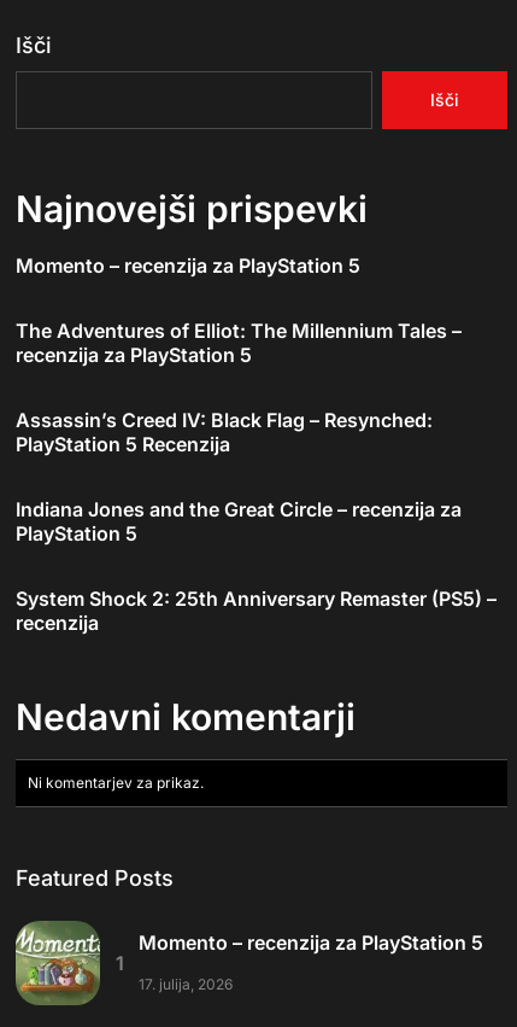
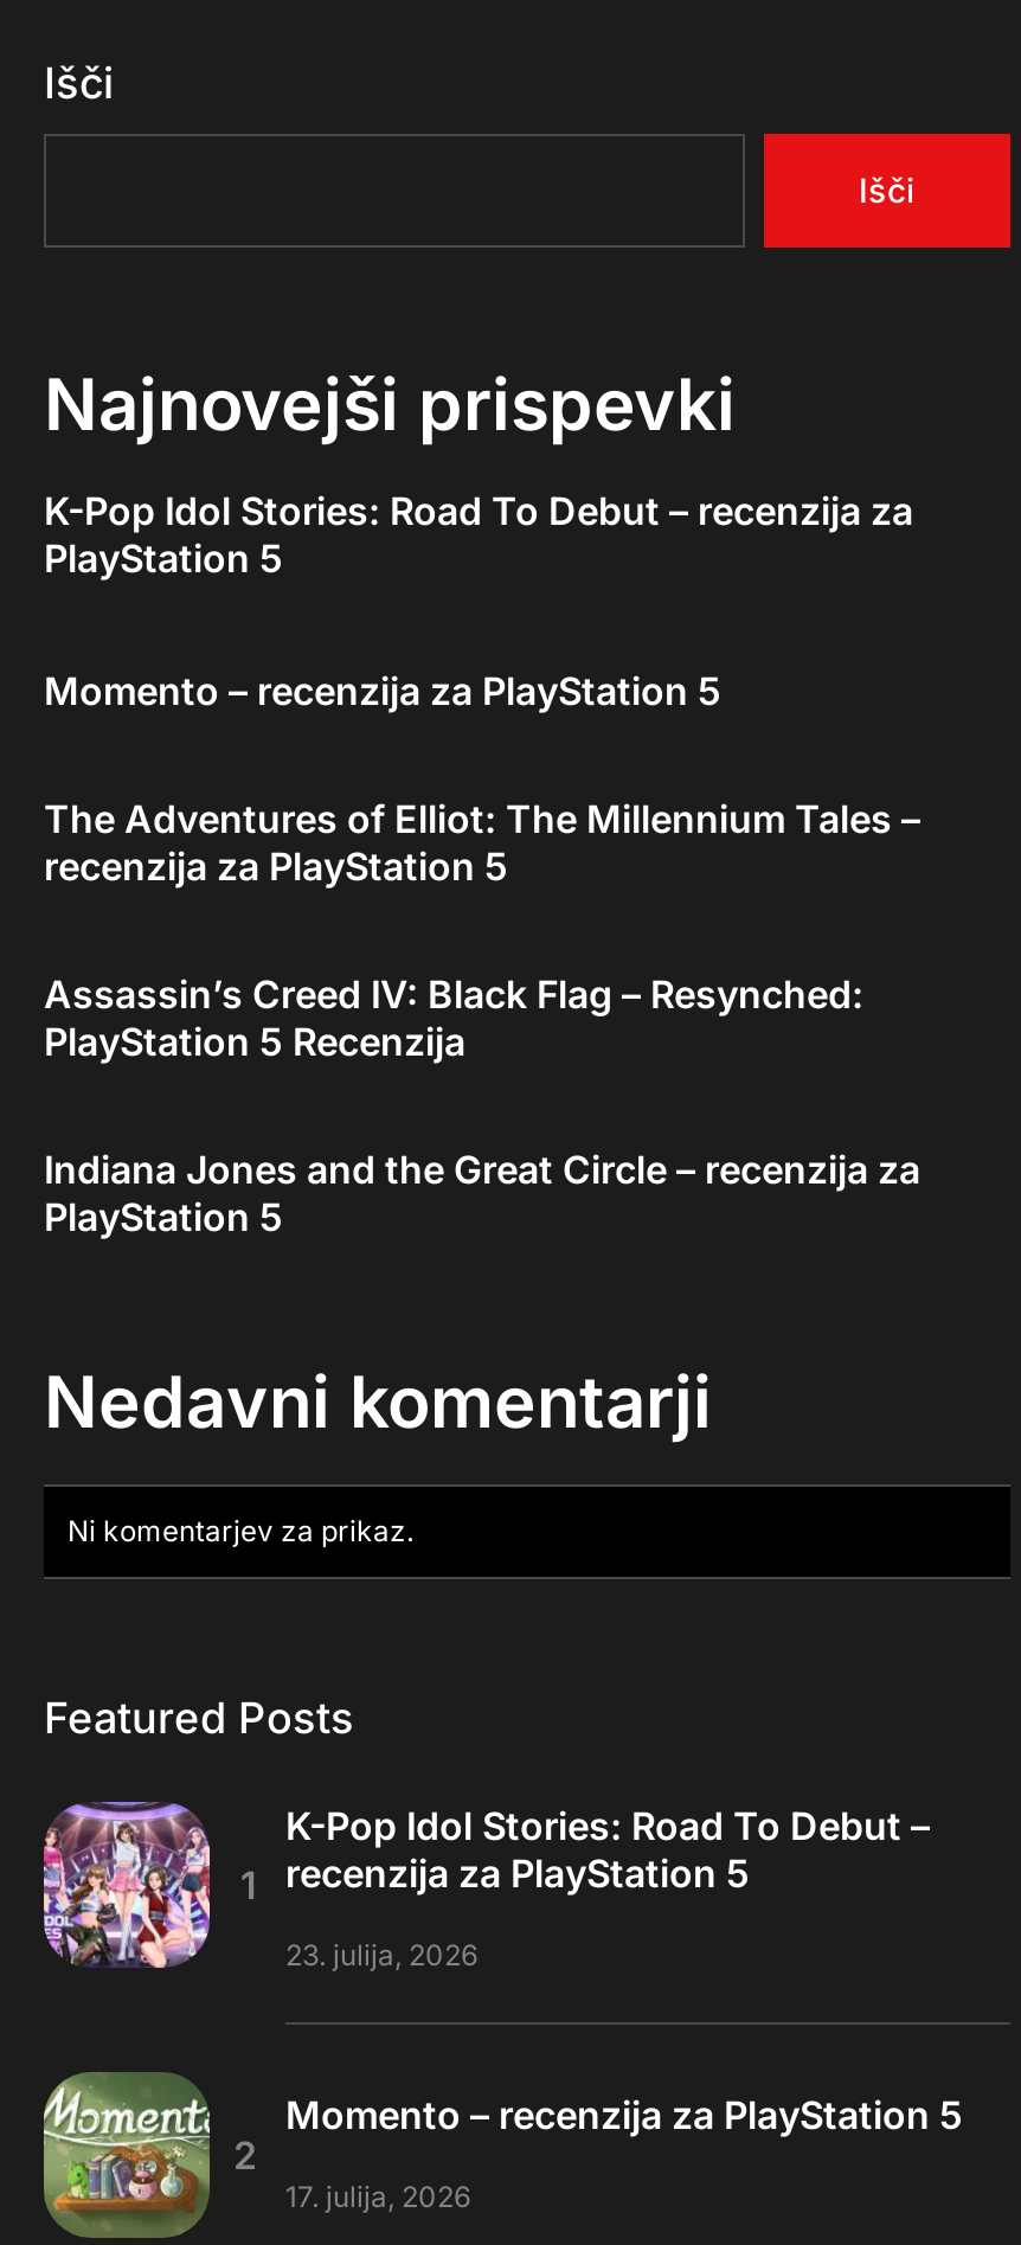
+ K-Pop Idol Stories: Road To Debut – recenzija za
+ PlayStation 5

- System Shock 2: 25th Anniversary Remaster (PS5) –
- recenzija

+ [image]
+ K-Pop Idol Stories: Road To Debut –
+ recenzija za PlayStation 5
+ 23. julija, 2026
